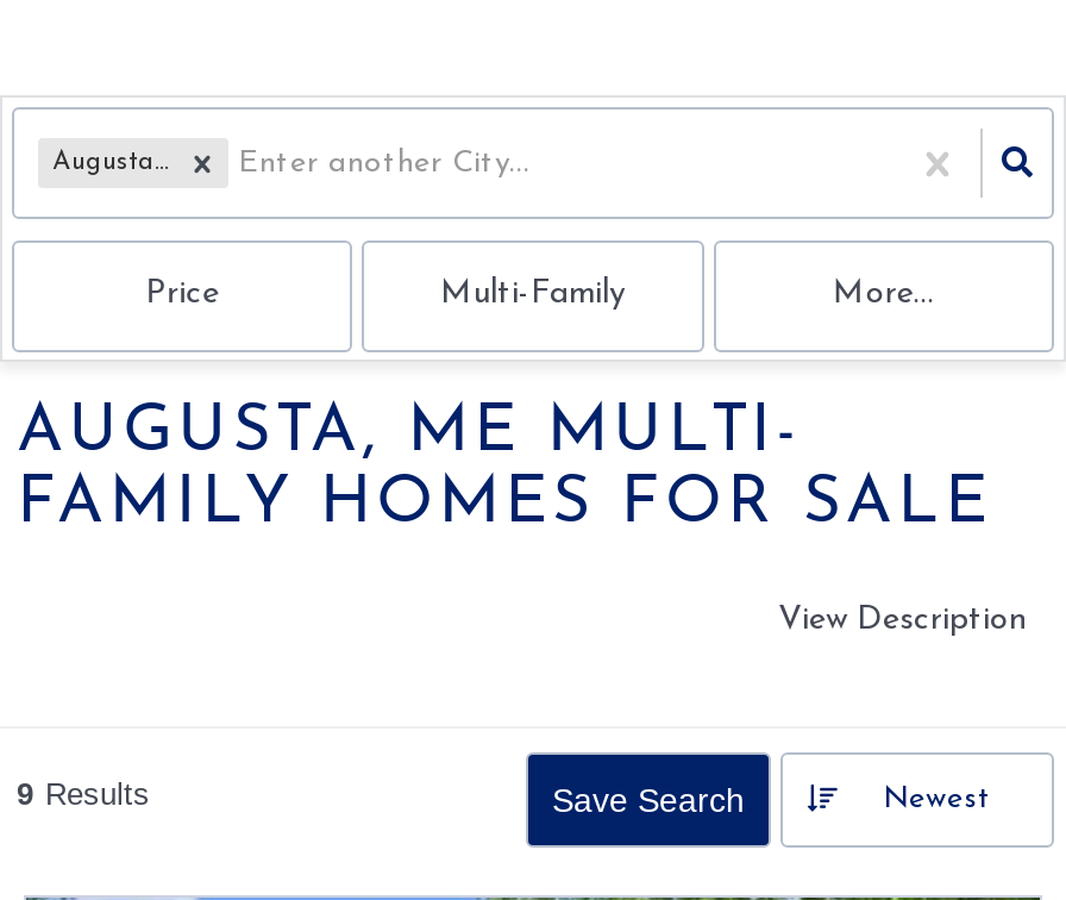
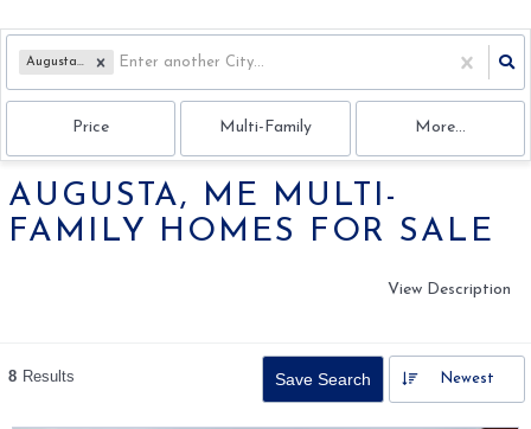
- 9 Results
+ 8 Results
